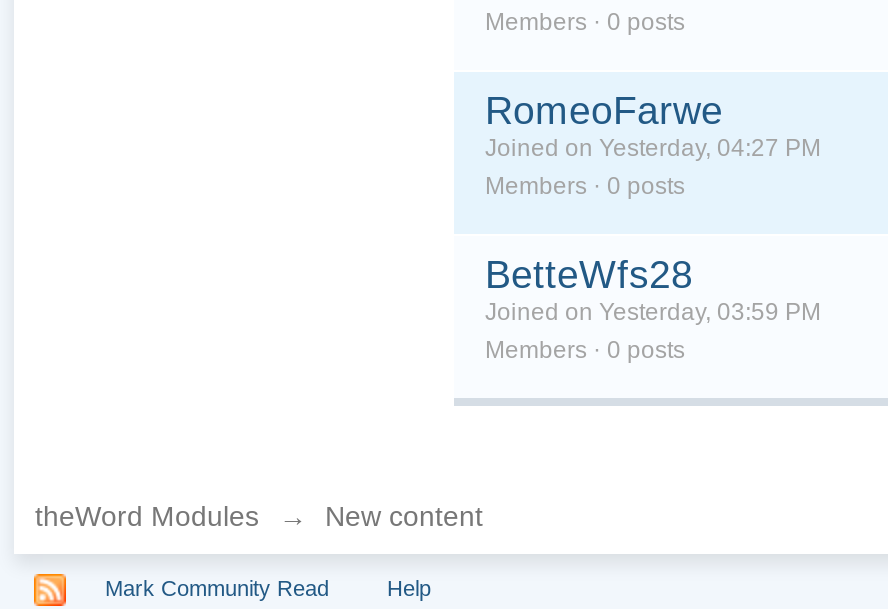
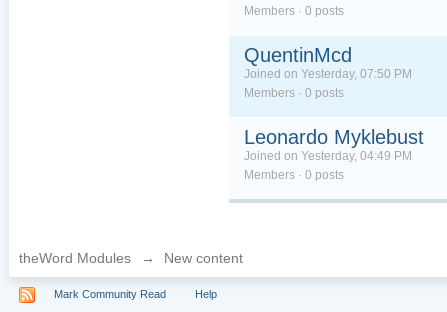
- RomeoFarwe
- Joined on Yesterday, 04:27 PM
+ QuentinMcd
+ Joined on Yesterday, 07:50 PM

- BetteWfs28
- Joined on Yesterday, 03:59 PM
+ Leonardo Myklebust
+ Joined on Yesterday, 04:49 PM
